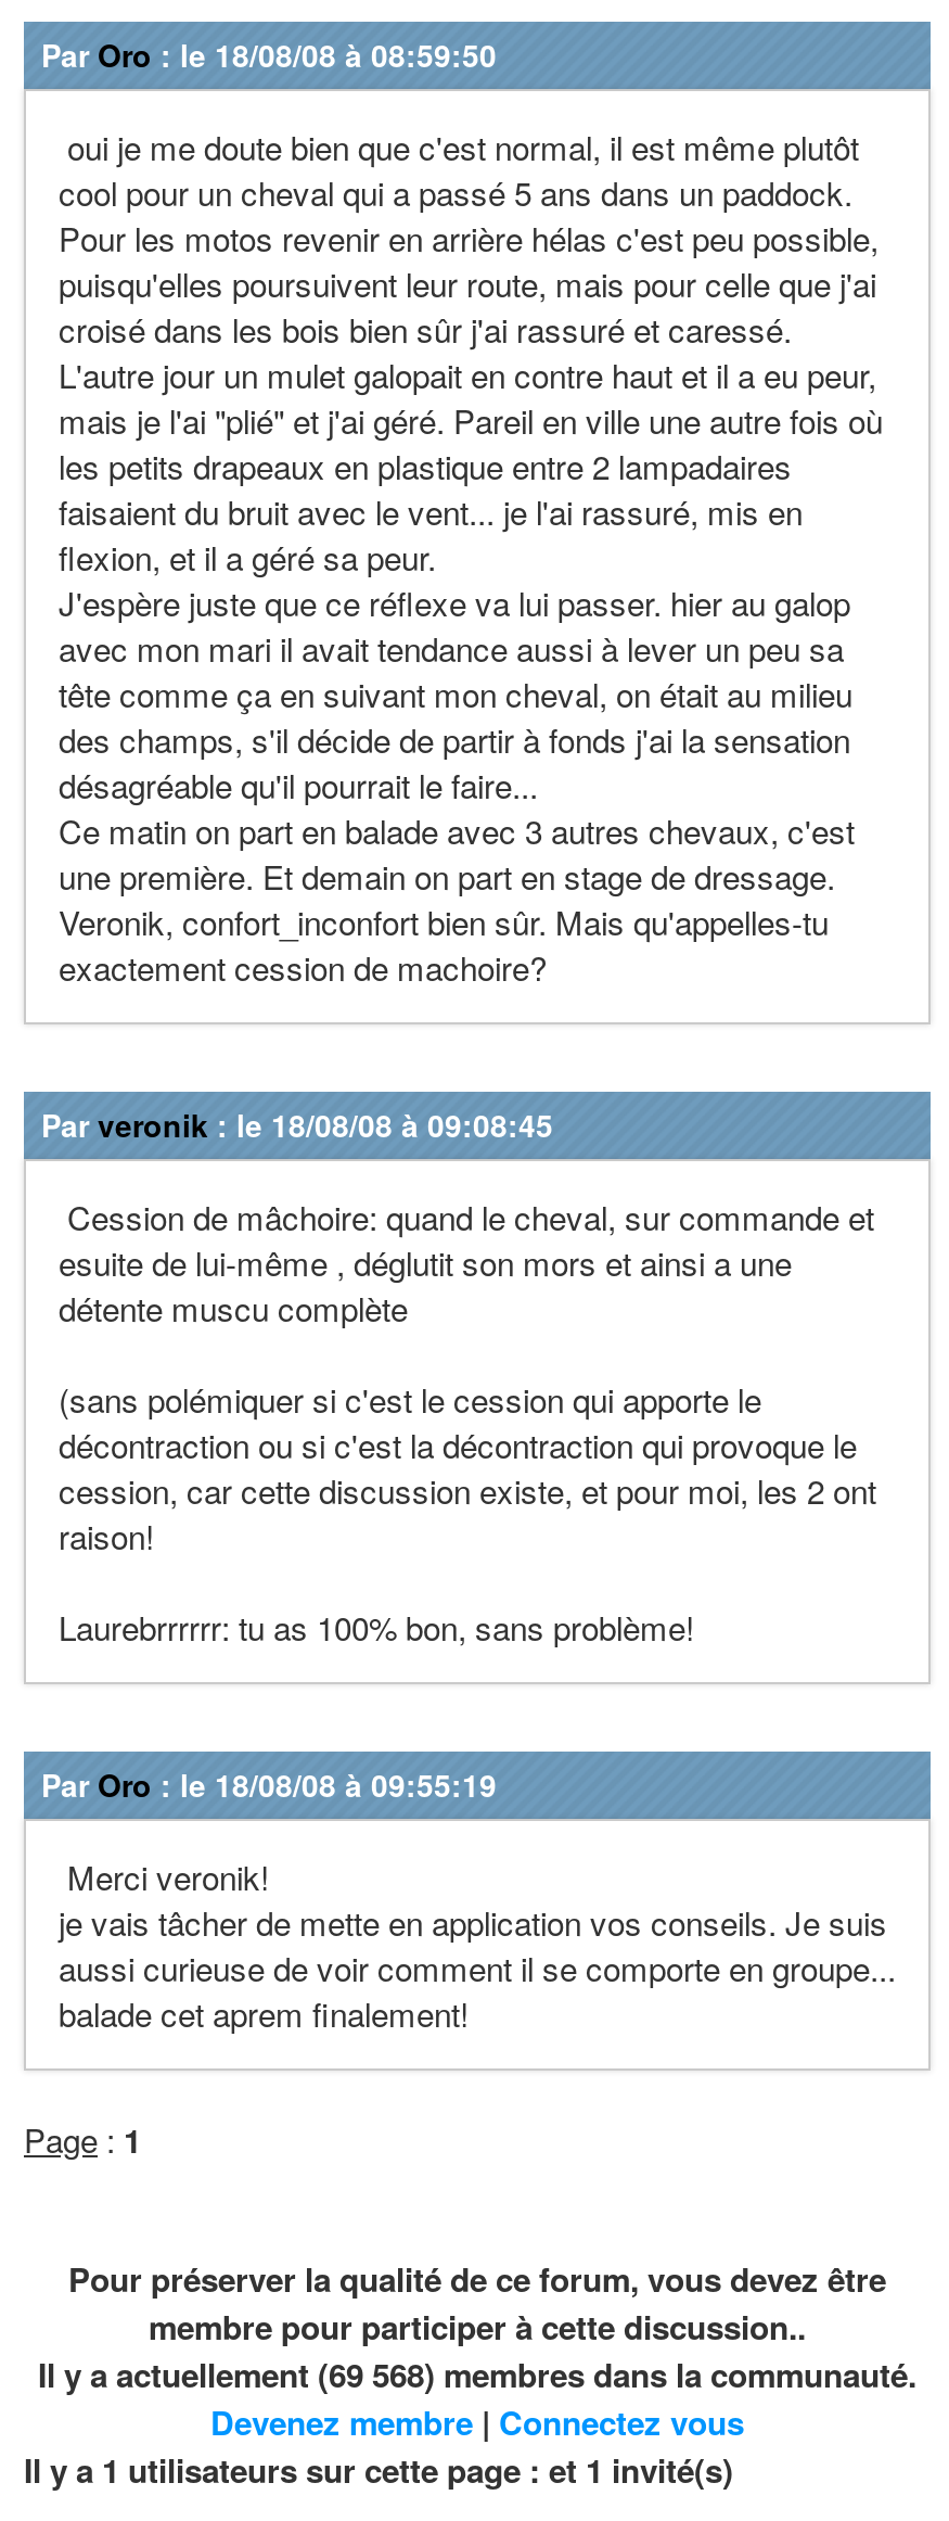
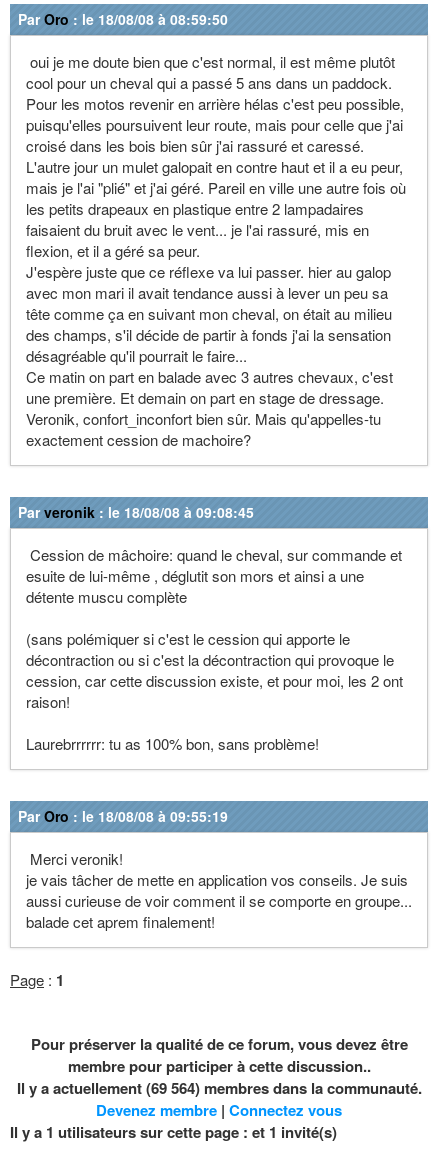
- Il y a actuellement (69 568) membres dans la communauté.
+ Il y a actuellement (69 564) membres dans la communauté.
